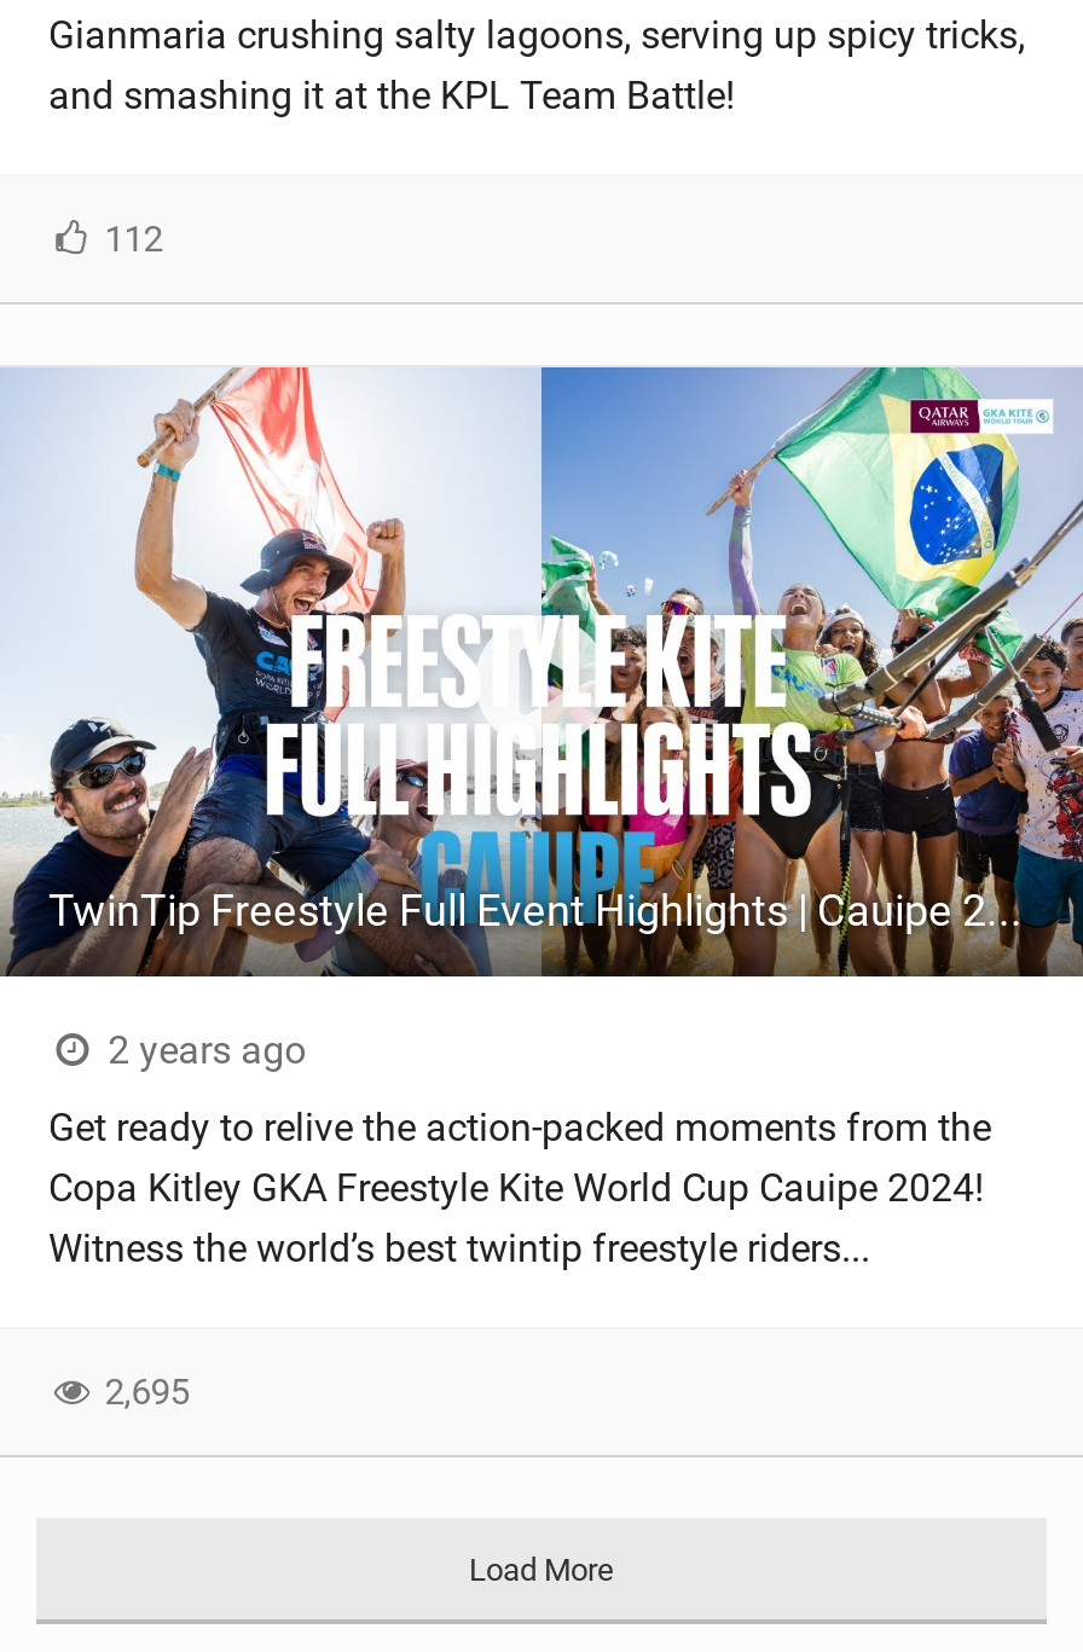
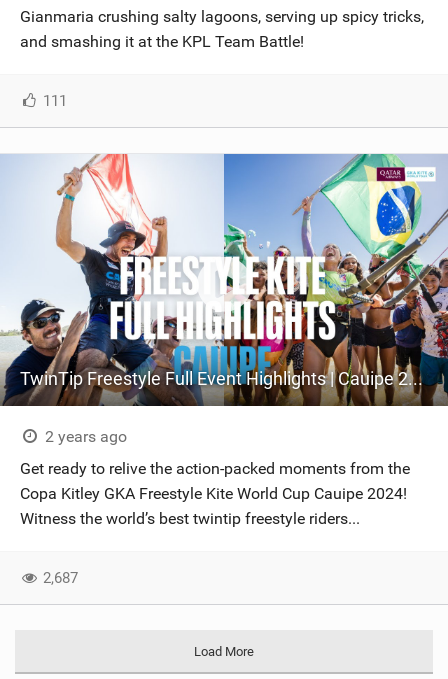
- 112
+ 111

- 2,695
+ 2,687
